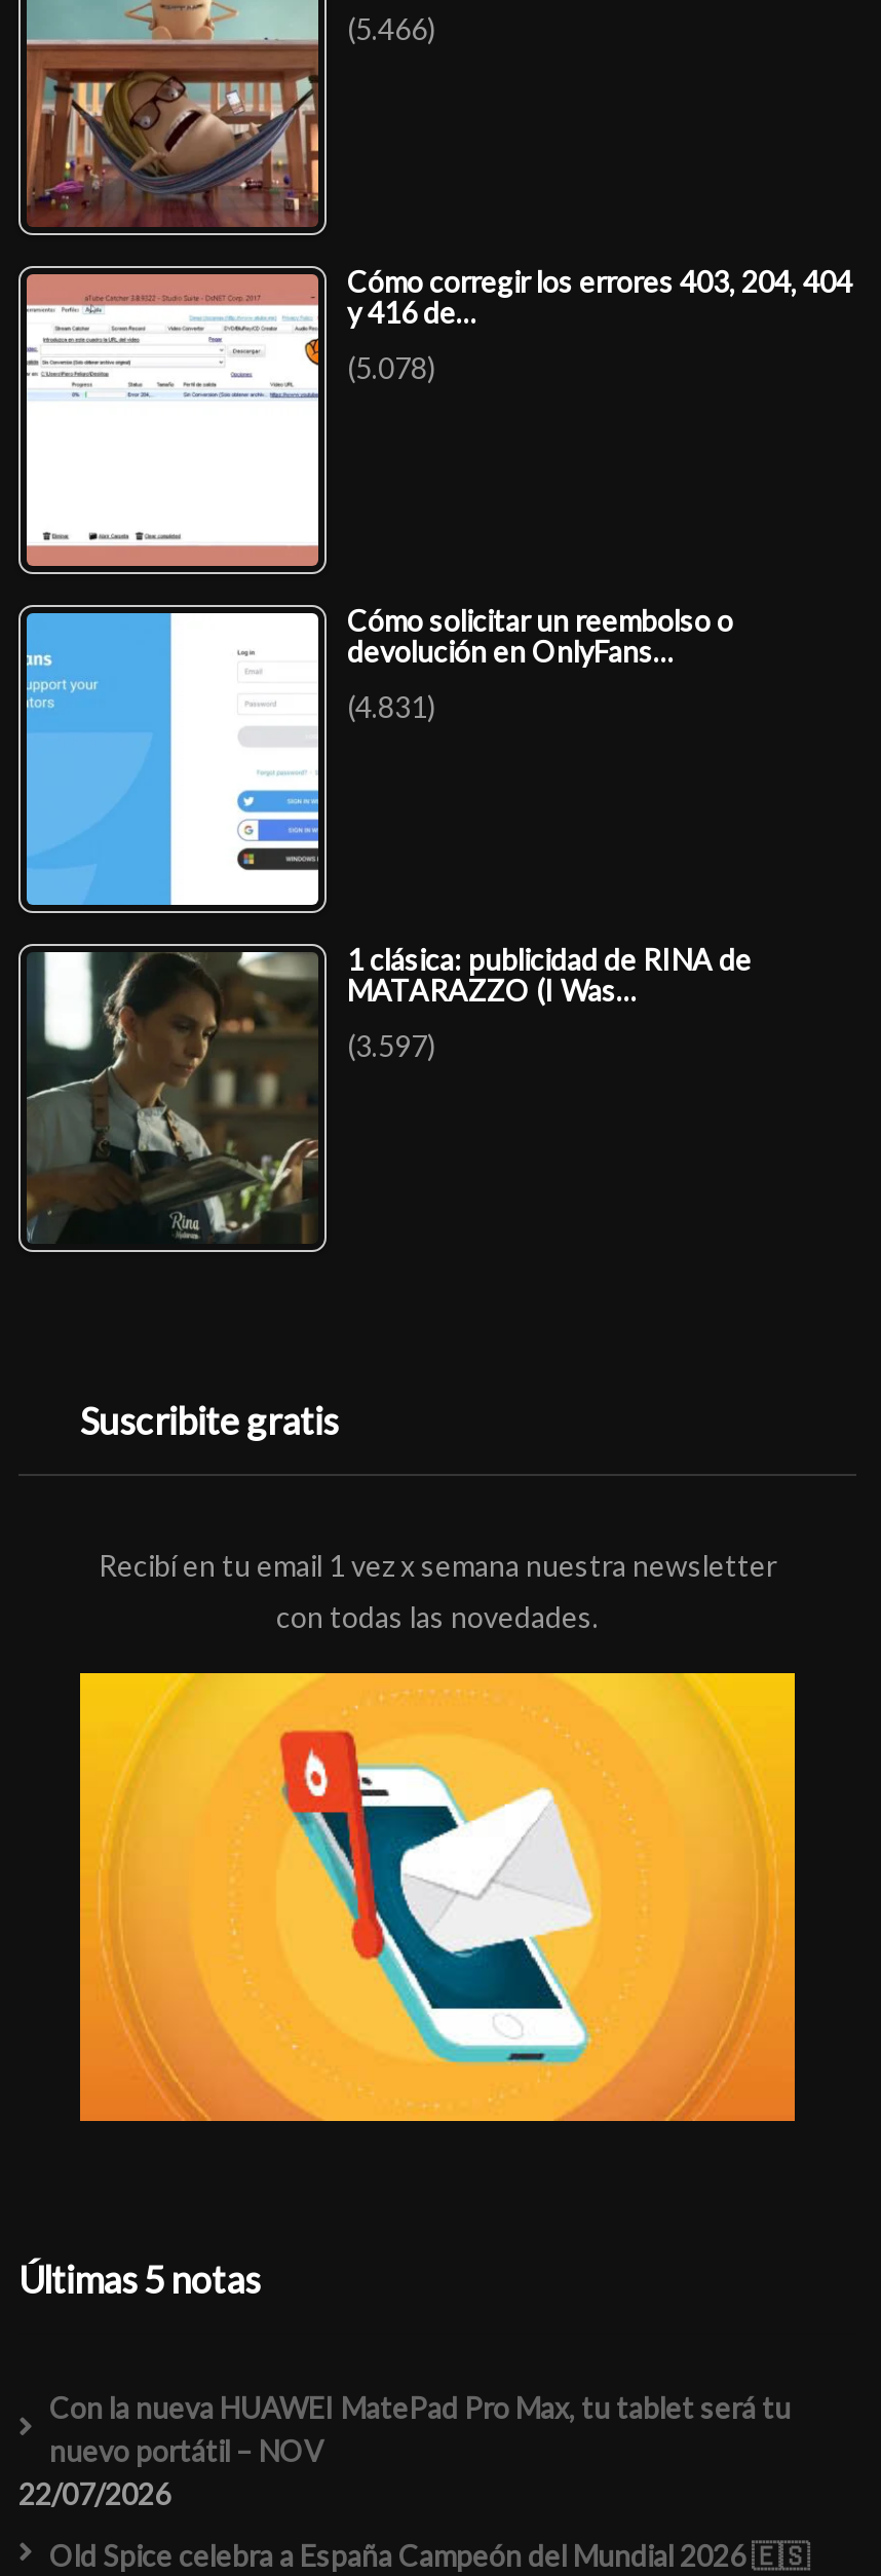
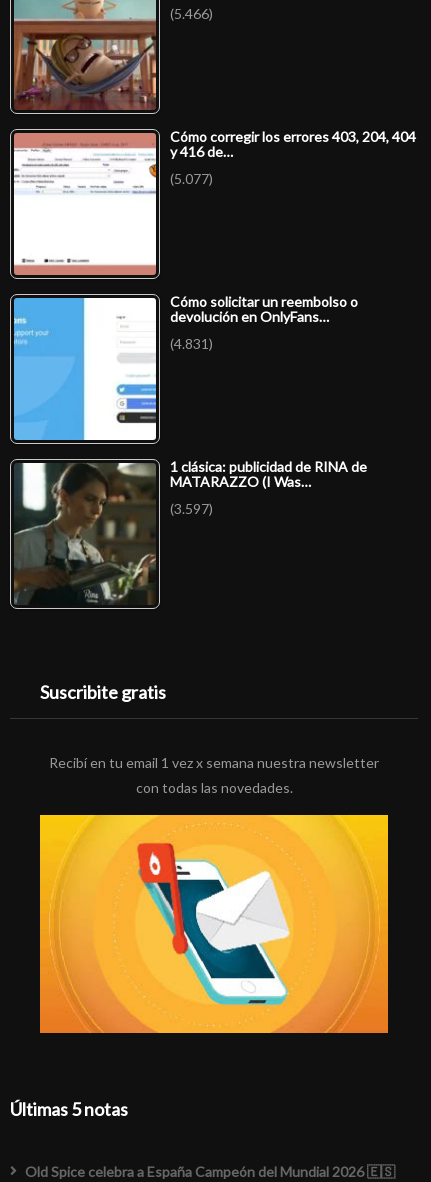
- (5.078)
+ (5.077)

- Con la nueva HUAWEI MatePad Pro Max, tu tablet será tu
- nuevo portátil – NOV
- 22/07/2026
